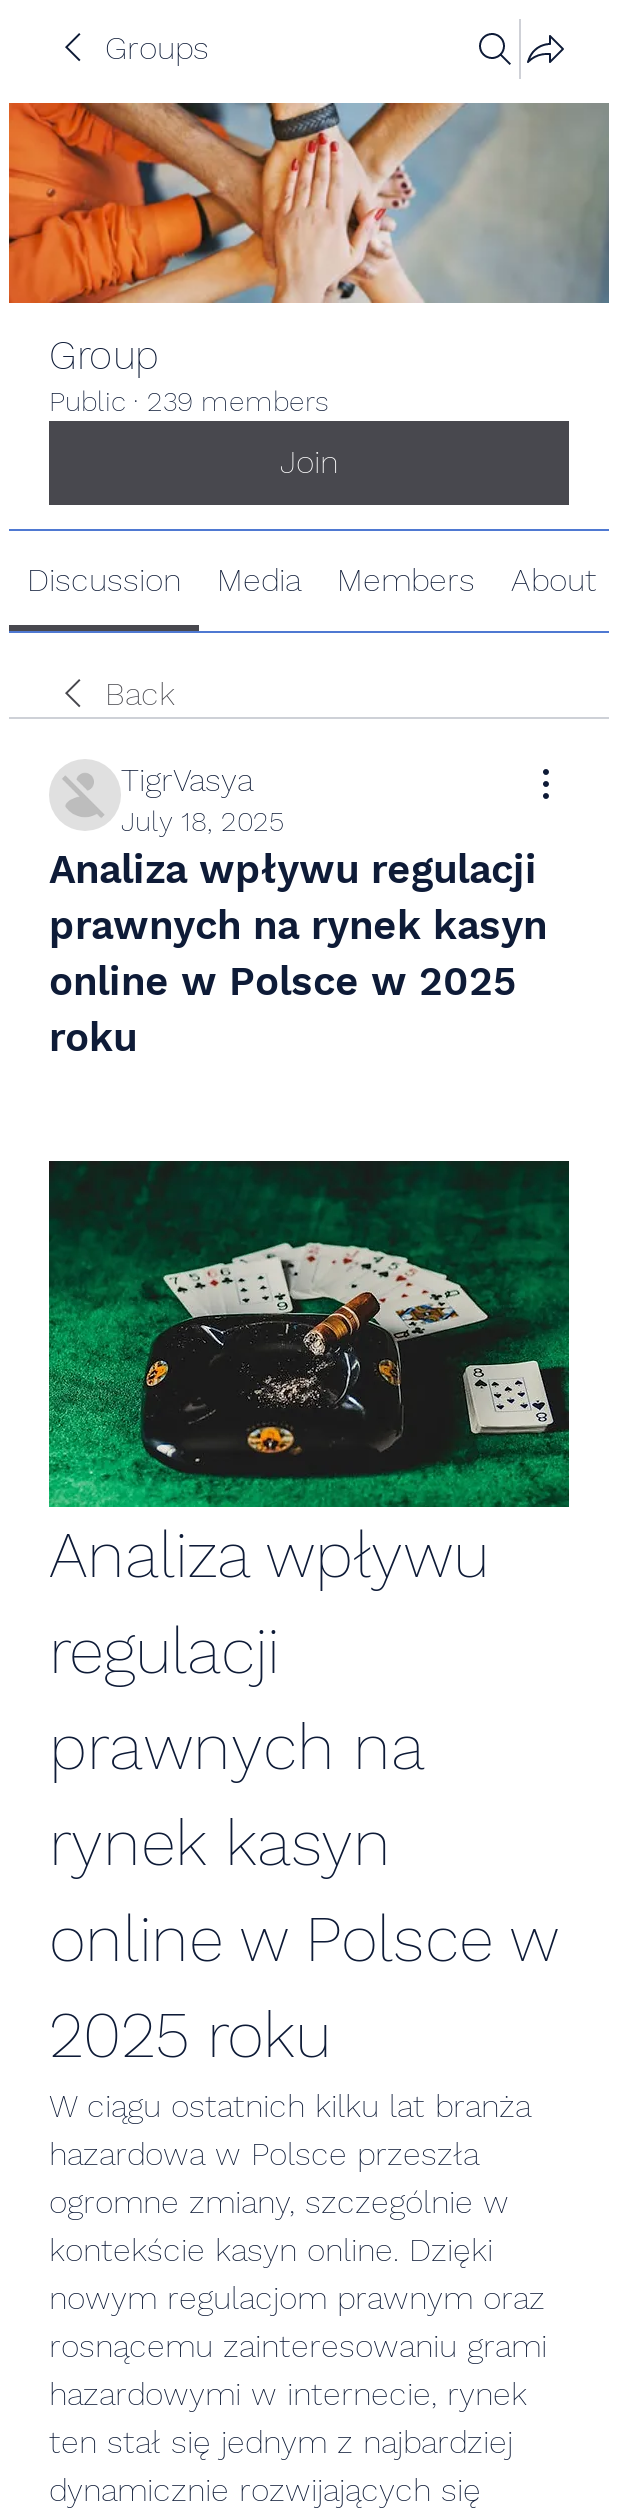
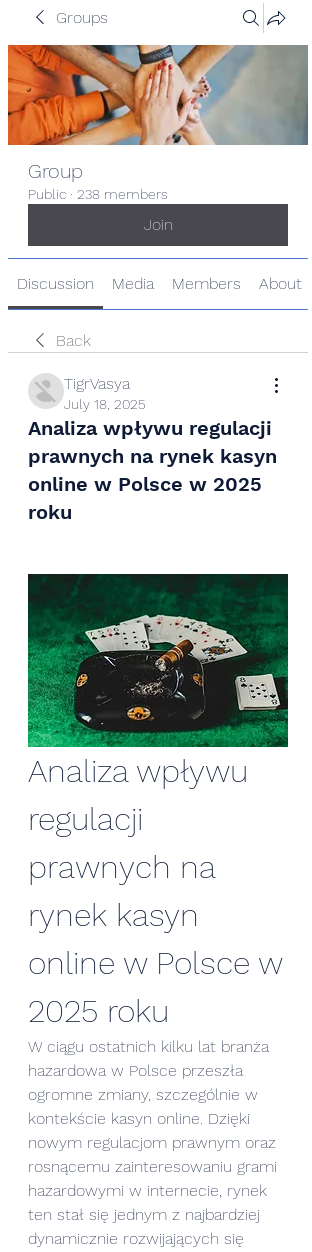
- Public · 239 members
+ Public · 238 members
